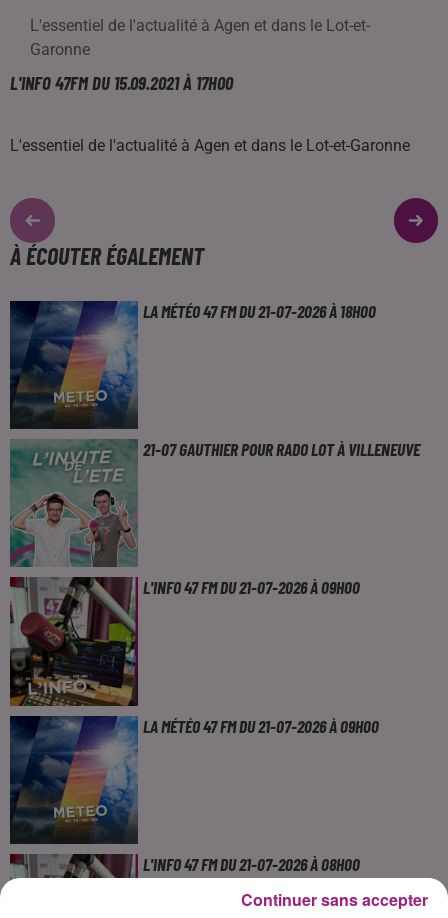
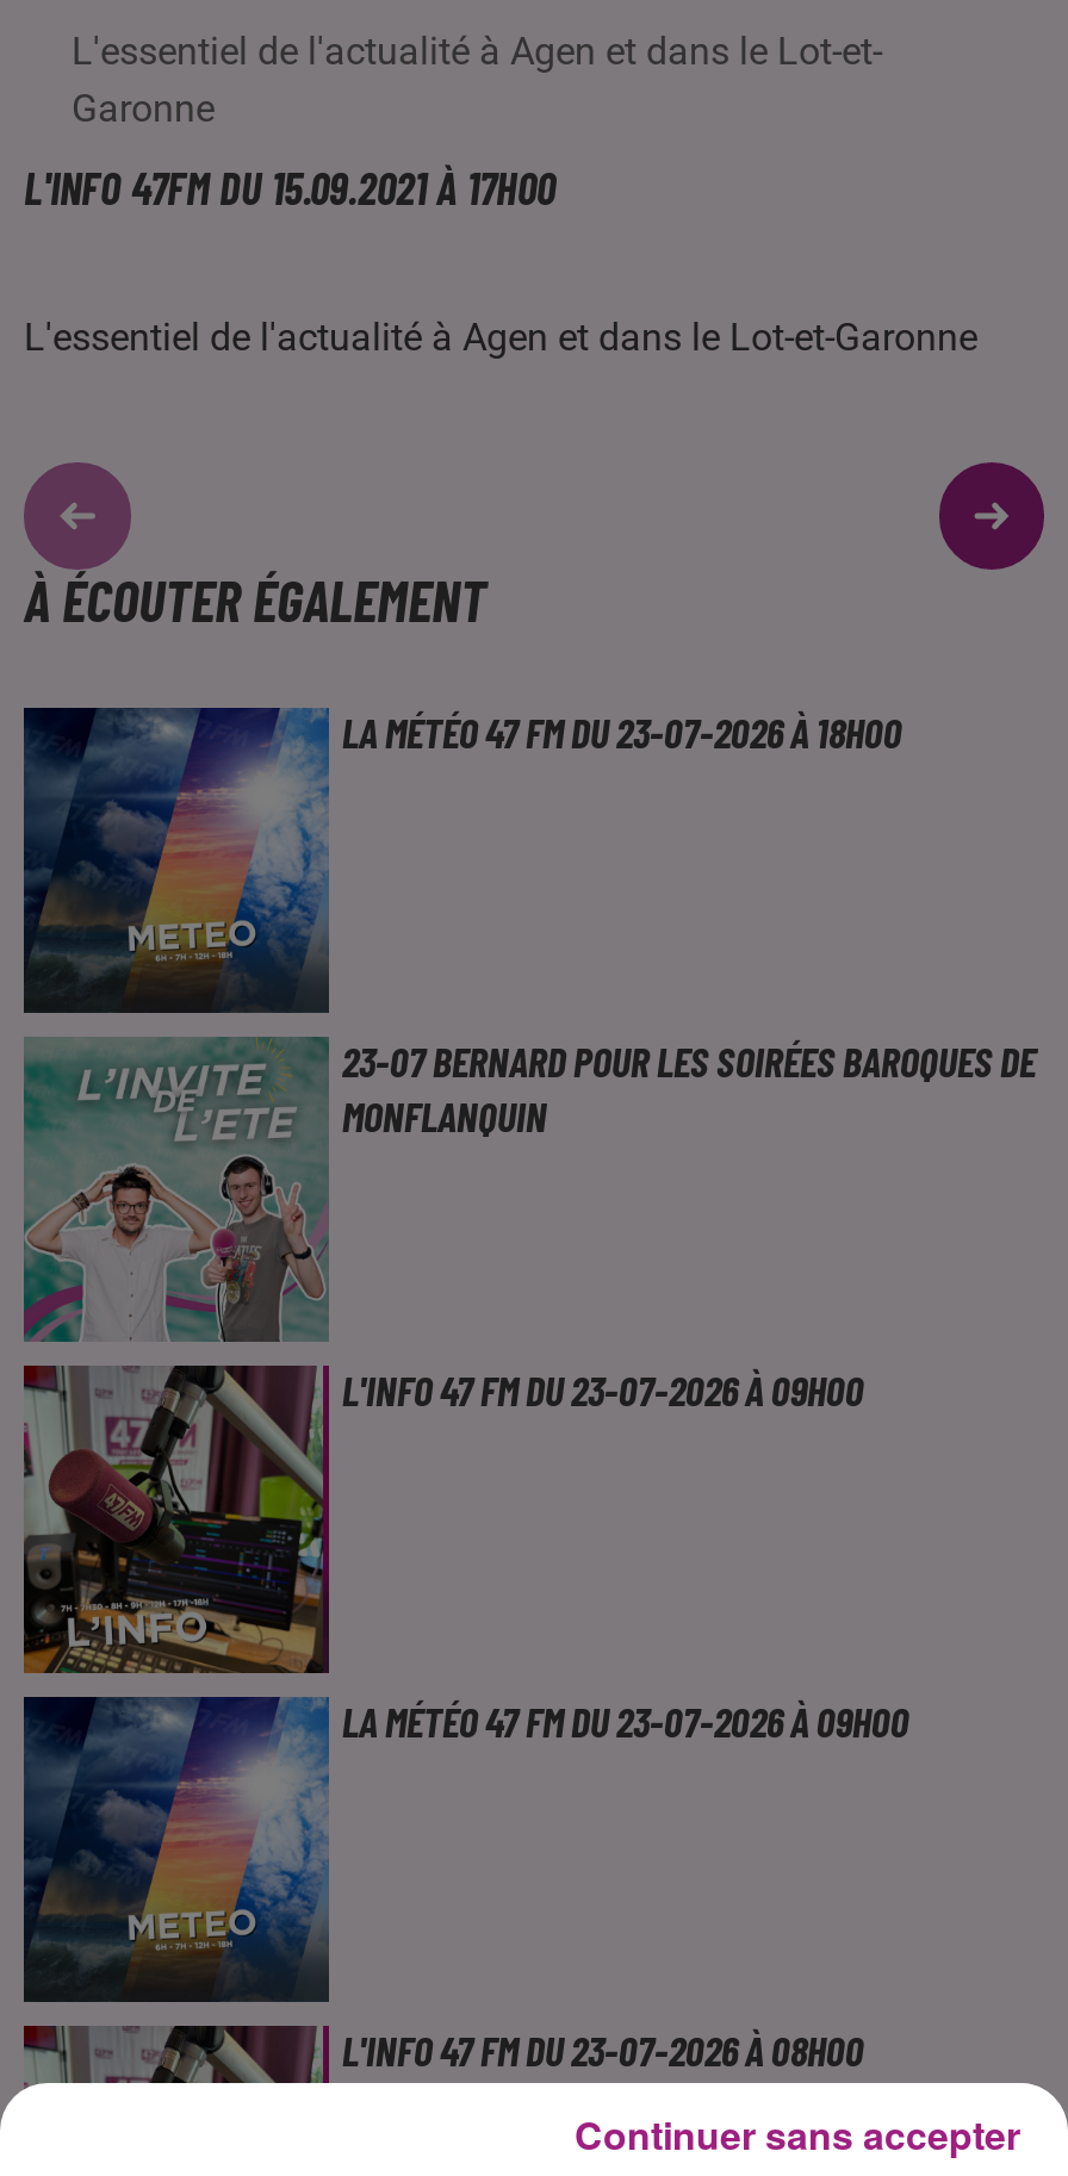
- LA MÉTÉO 47 FM DU 21-07-2026 À 18H00
+ LA MÉTÉO 47 FM DU 23-07-2026 À 18H00

- 21-07 GAUTHIER POUR RADO LOT À VILLENEUVE
+ 23-07 BERNARD POUR LES SOIRÉES BAROQUES DE
+ MONFLANQUIN

- L'INFO 47 FM DU 21-07-2026 À 09H00
+ L'INFO 47 FM DU 23-07-2026 À 09H00

- LA MÉTÉO 47 FM DU 21-07-2026 À 09H00
+ LA MÉTÉO 47 FM DU 23-07-2026 À 09H00

- L'INFO 47 FM DU 21-07-2026 À 08H00
+ L'INFO 47 FM DU 23-07-2026 À 08H00
